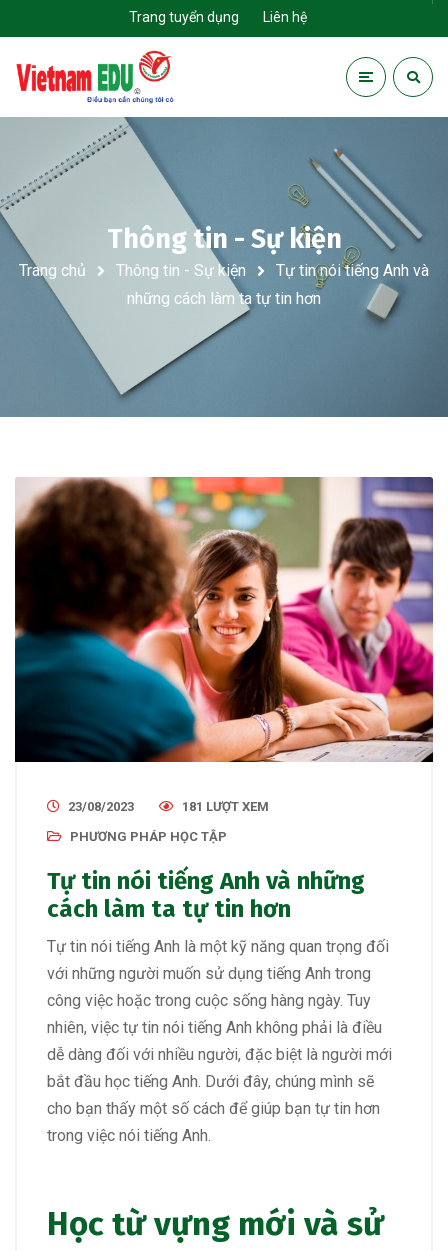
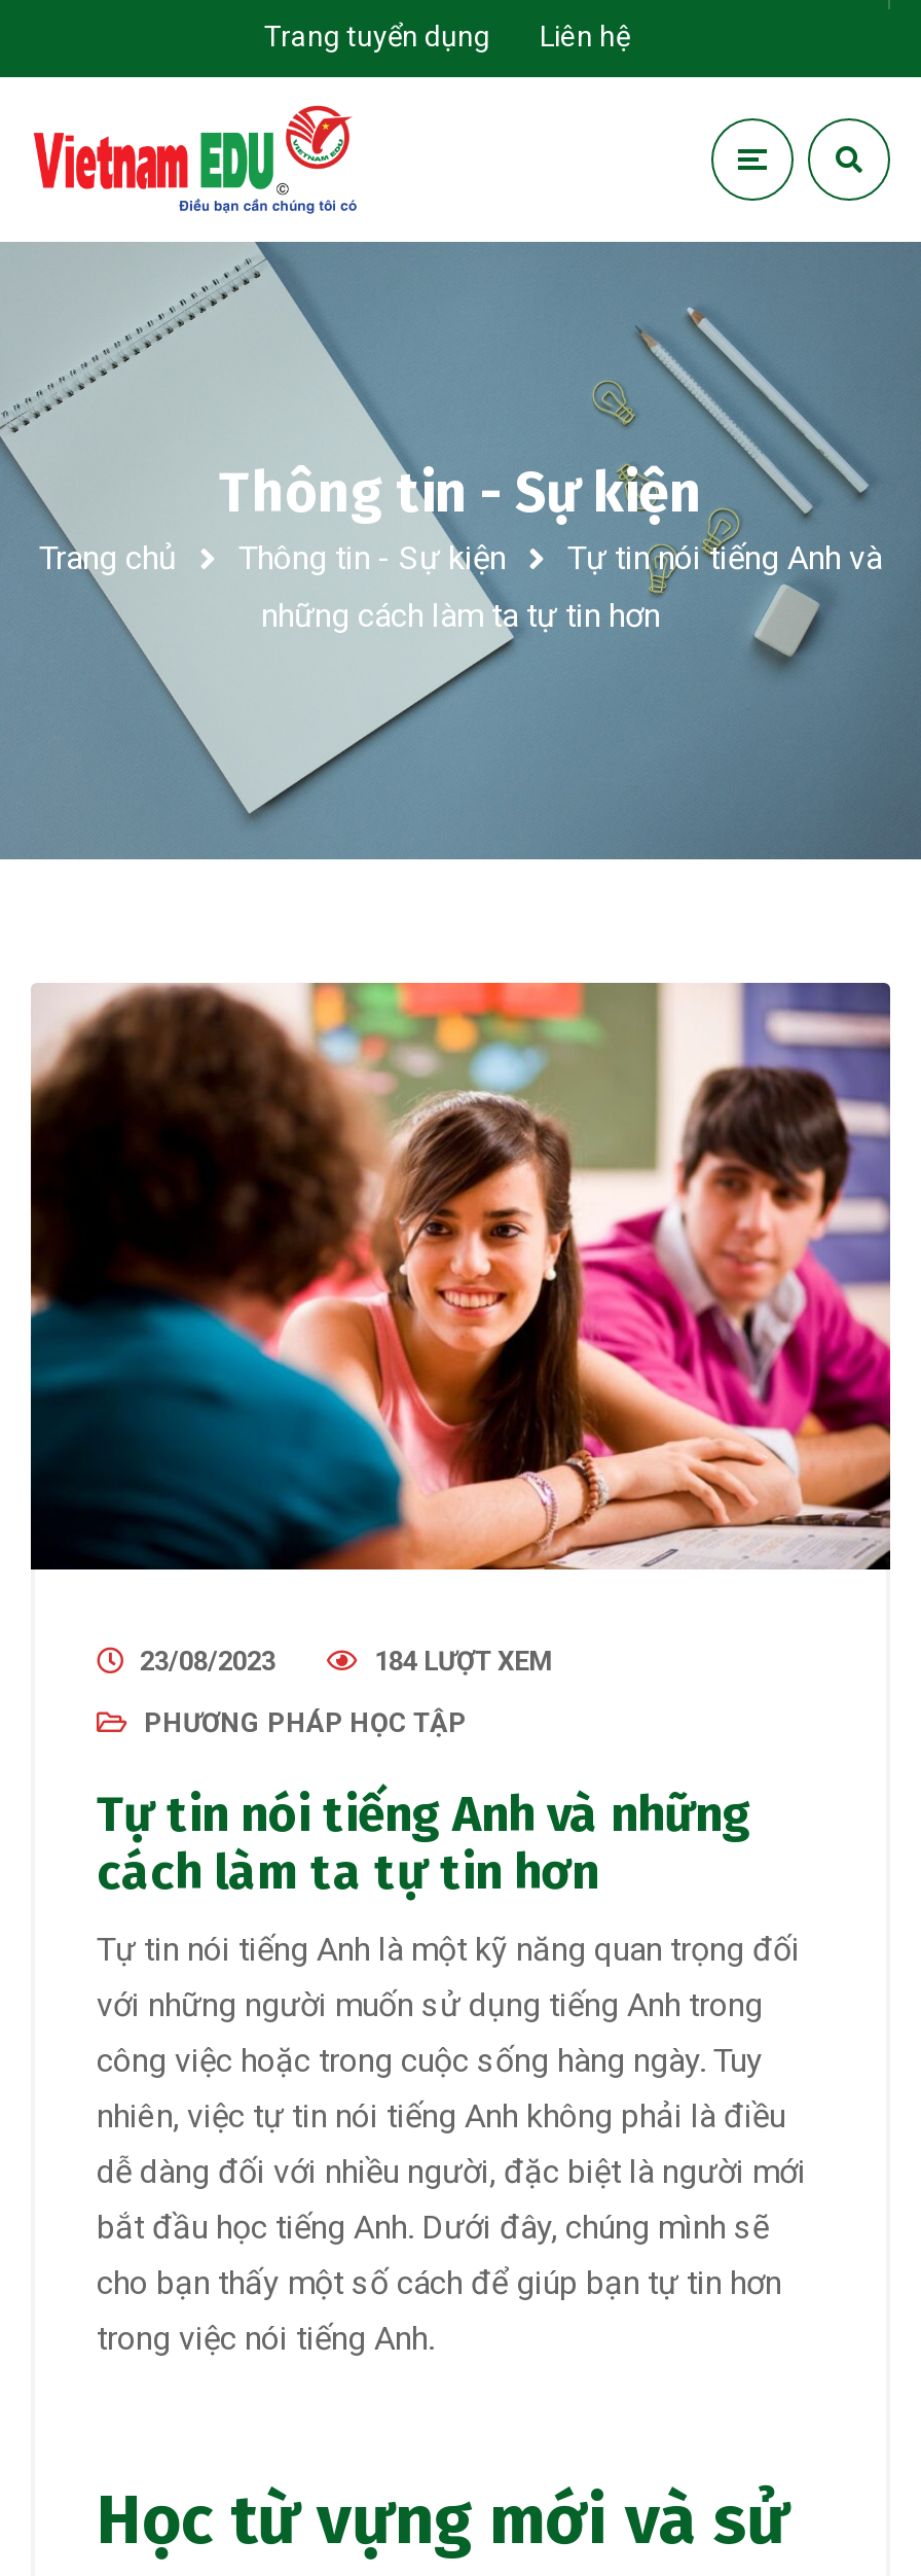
- 181 LƯỢT XEM
+ 184 LƯỢT XEM
